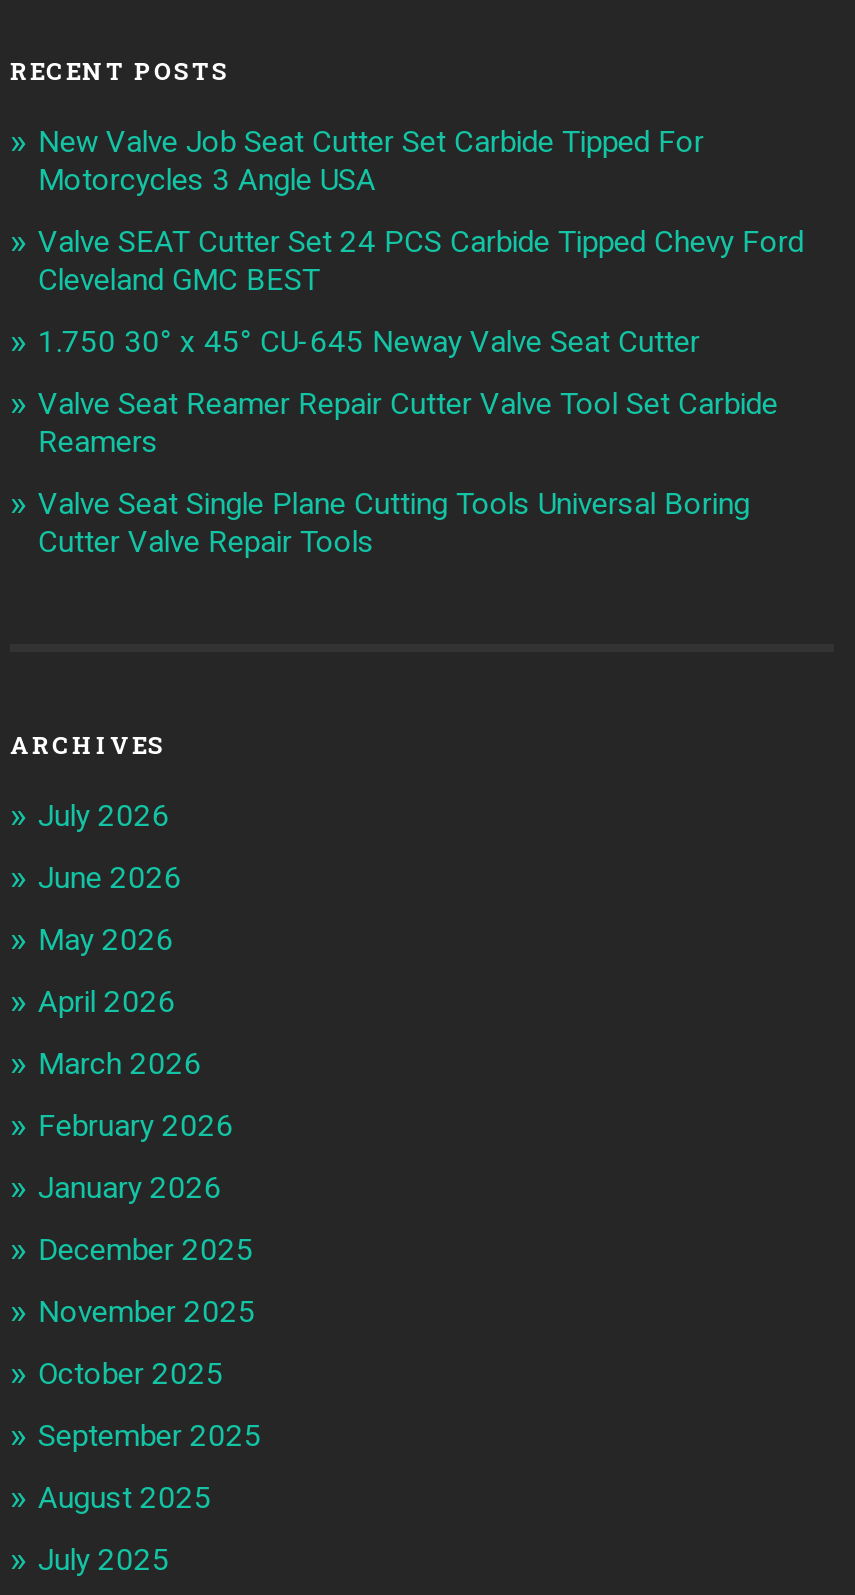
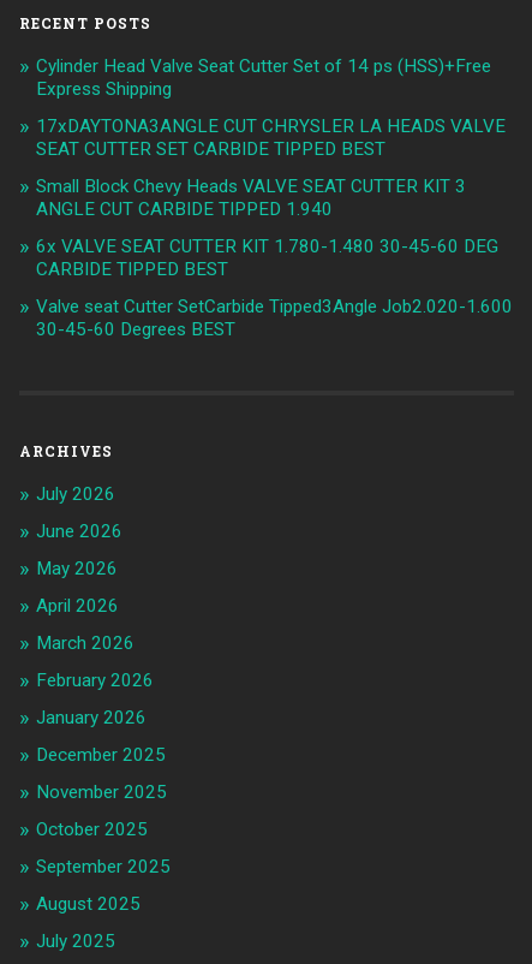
- New Valve Job Seat Cutter Set Carbide Tipped For
- Motorcycles 3 Angle USA
+ Cylinder Head Valve Seat Cutter Set of 14 ps (HSS)+Free
+ Express Shipping

- Valve SEAT Cutter Set 24 PCS Carbide Tipped Chevy Ford
- Cleveland GMC BEST
+ 17xDAYTONA3ANGLE CUT CHRYSLER LA HEADS VALVE
+ SEAT CUTTER SET CARBIDE TIPPED BEST

- 1.750 30° x 45° CU-645 Neway Valve Seat Cutter
+ Small Block Chevy Heads VALVE SEAT CUTTER KIT 3
+ ANGLE CUT CARBIDE TIPPED 1.940

- Valve Seat Reamer Repair Cutter Valve Tool Set Carbide
- Reamers
+ 6x VALVE SEAT CUTTER KIT 1.780-1.480 30-45-60 DEG
+ CARBIDE TIPPED BEST

- Valve Seat Single Plane Cutting Tools Universal Boring
- Cutter Valve Repair Tools
+ Valve seat Cutter SetCarbide Tipped3Angle Job2.020-1.600
+ 30-45-60 Degrees BEST
